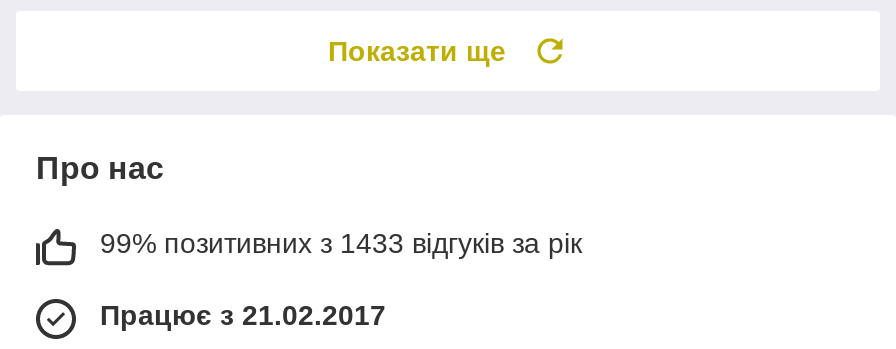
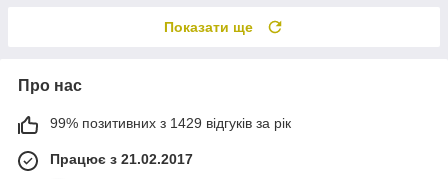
- 99% позитивних з 1433 відгуків за рік
+ 99% позитивних з 1429 відгуків за рік
